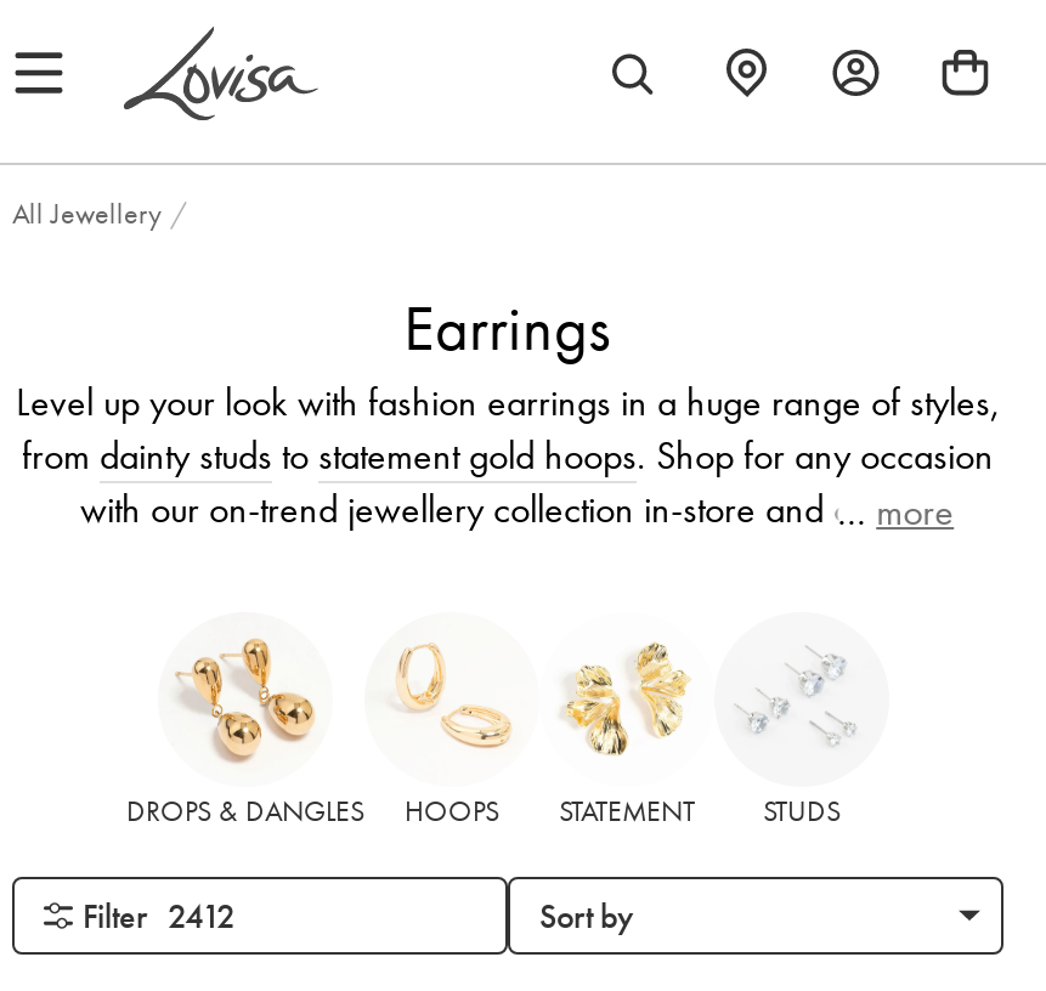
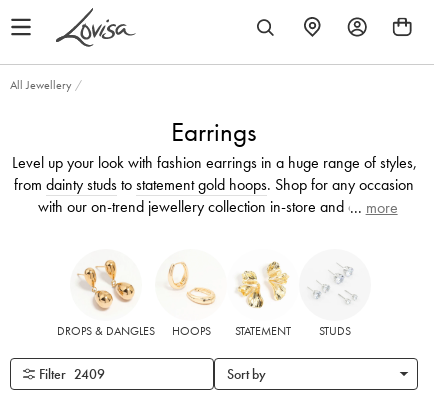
- Filter 2412
+ Filter 2409
